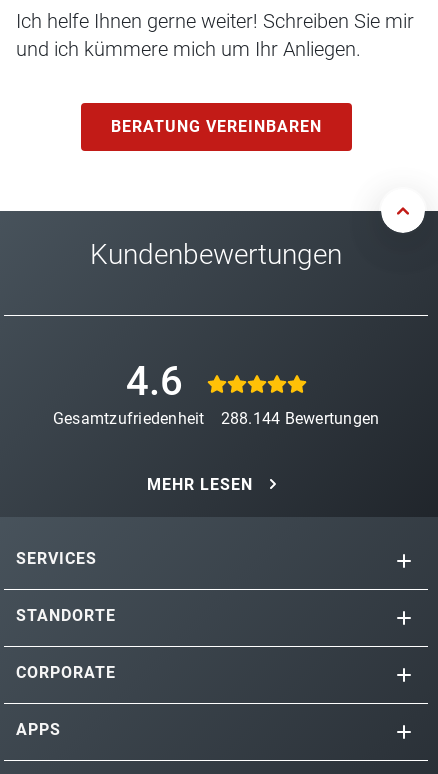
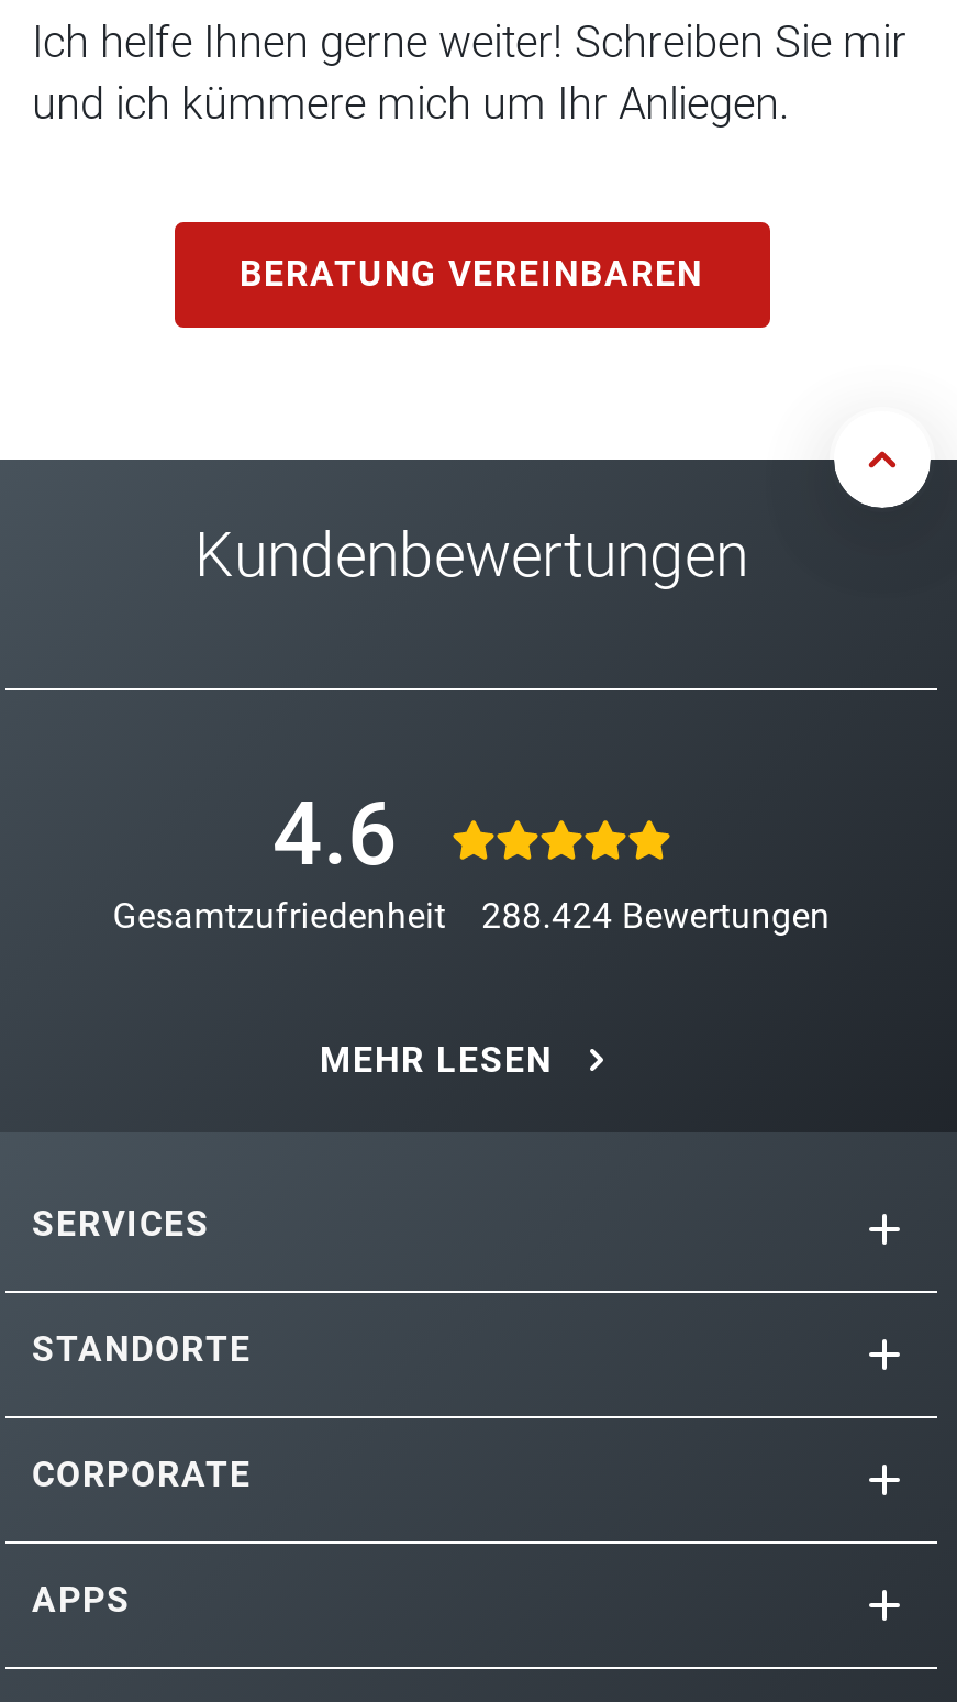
- Gesamtzufriedenheit 288.144 Bewertungen
+ Gesamtzufriedenheit 288.424 Bewertungen
